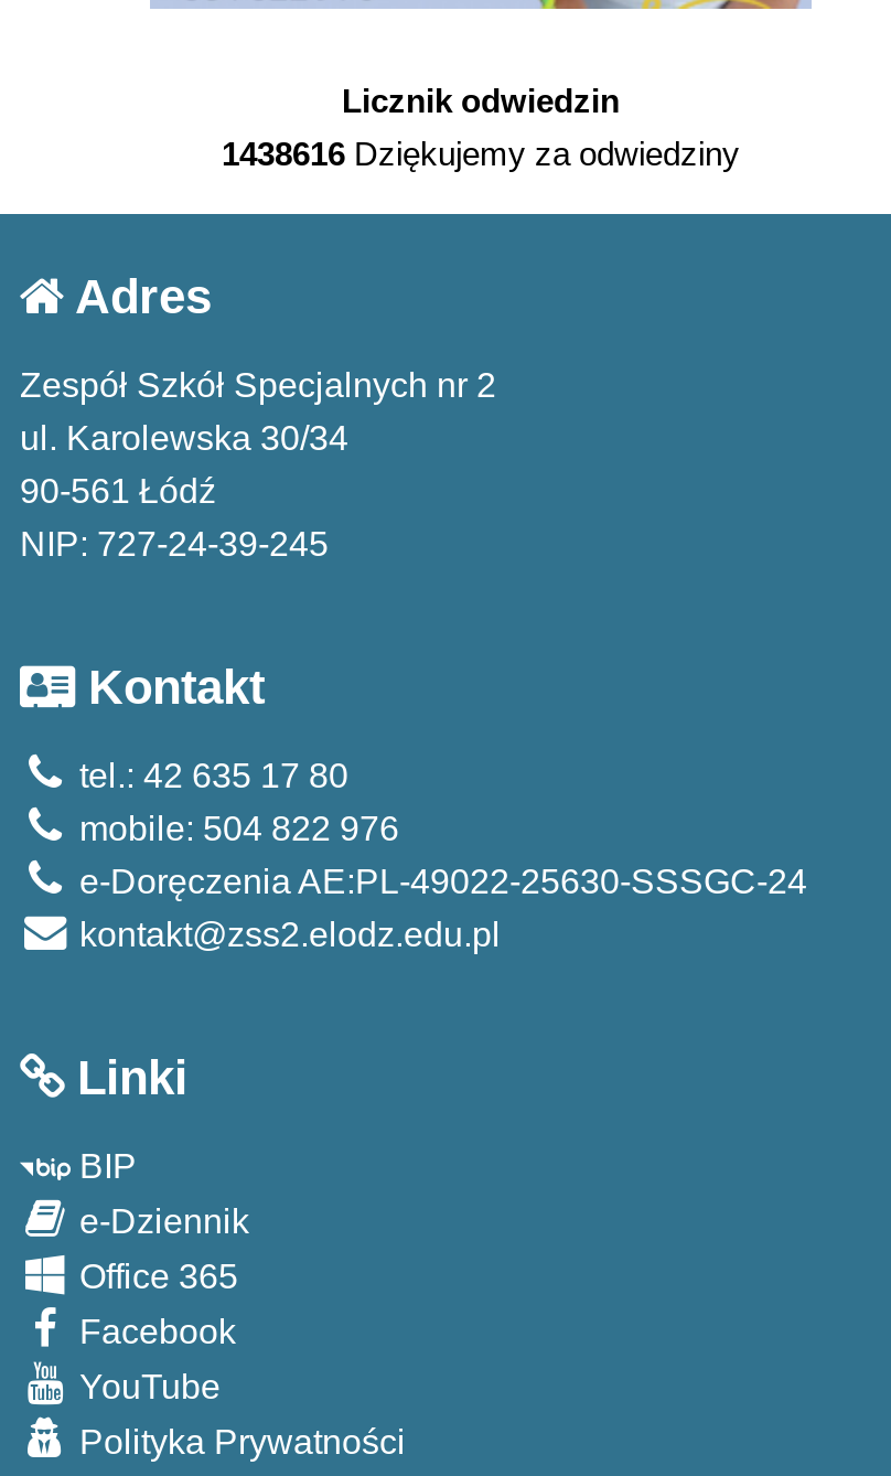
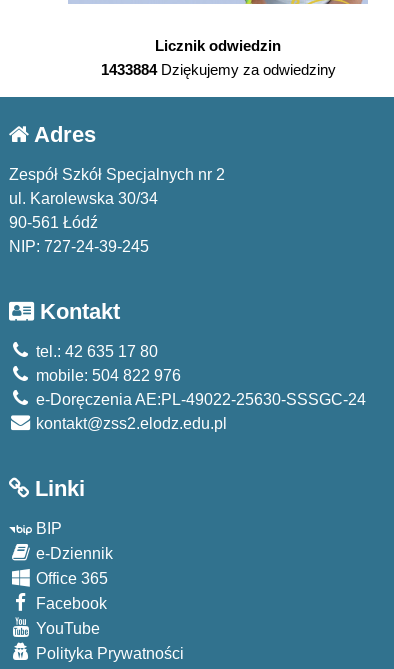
- 1438616 Dziękujemy za odwiedziny
+ 1433884 Dziękujemy za odwiedziny
